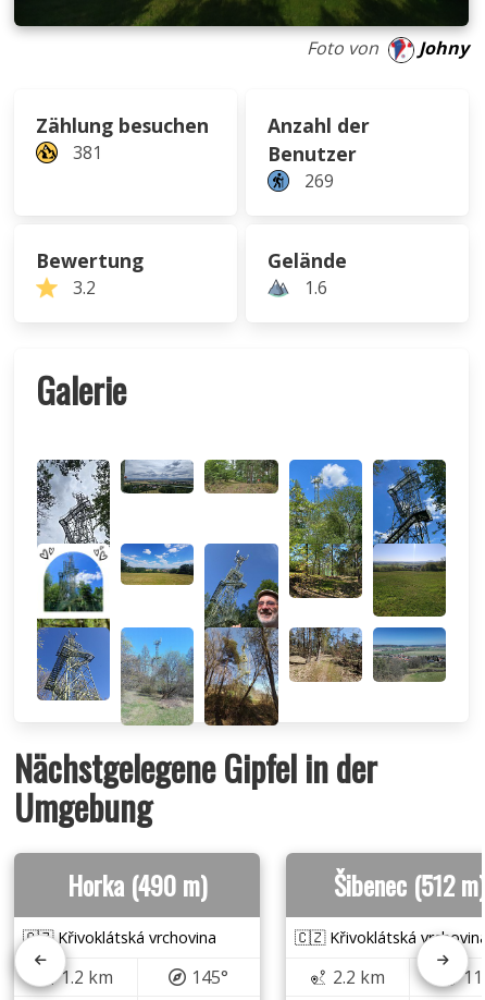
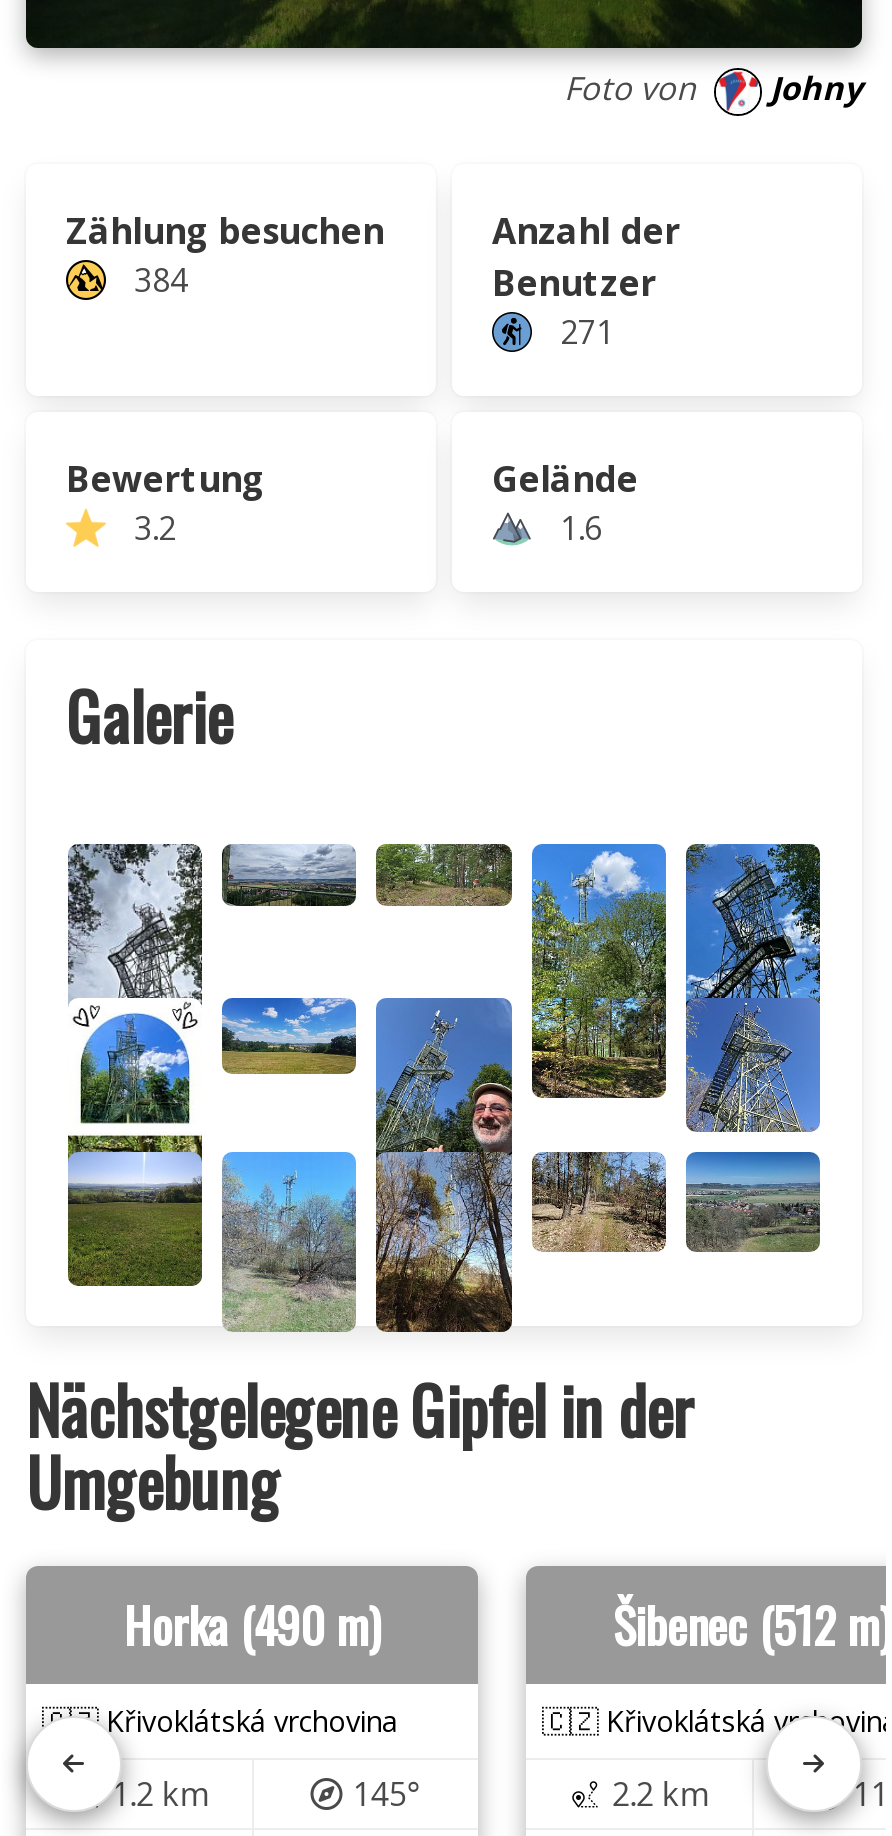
- 381
+ 384

- 269
+ 271

moved down: [image]

moved up: [image]
